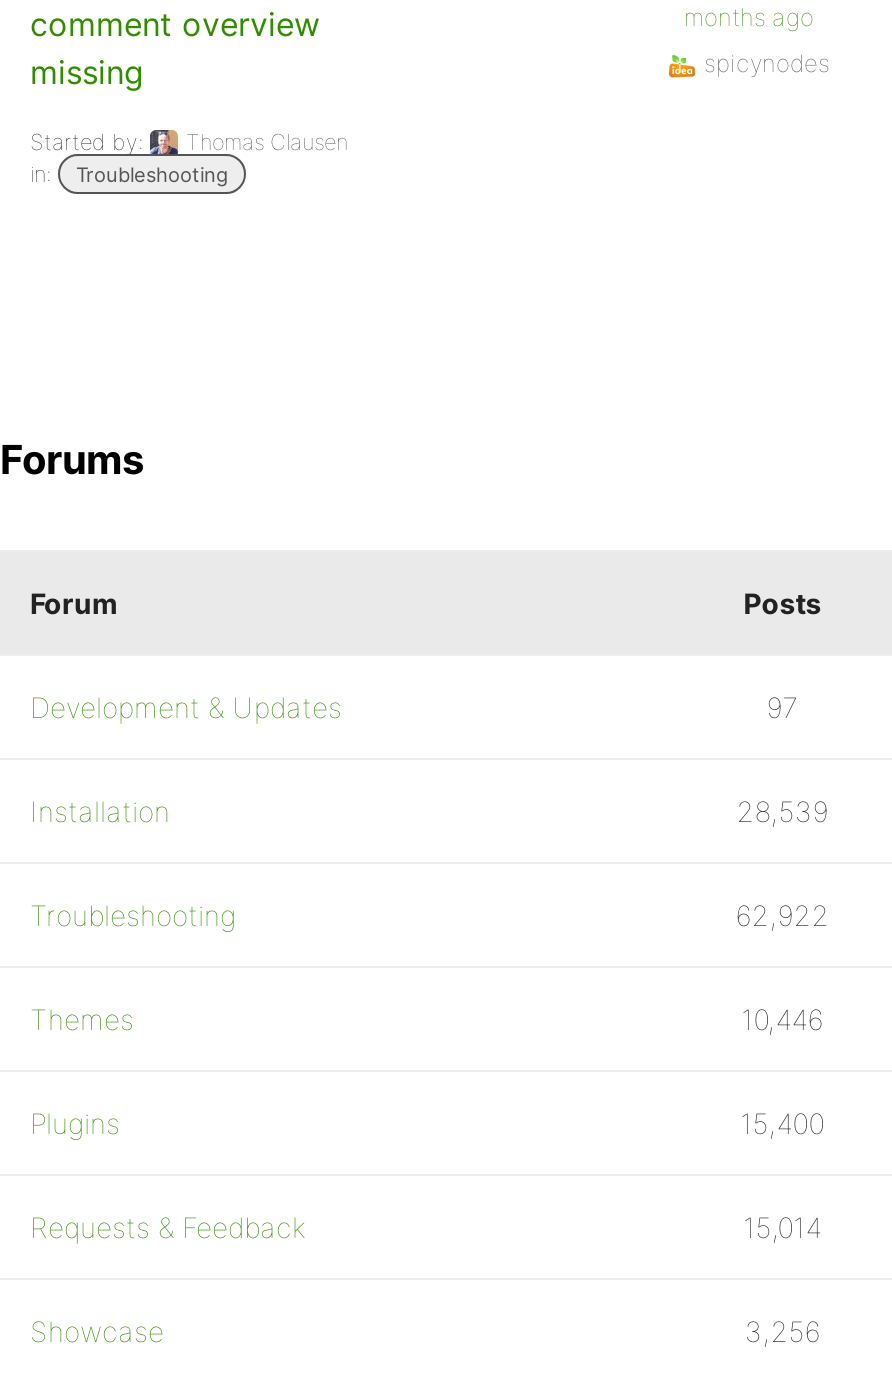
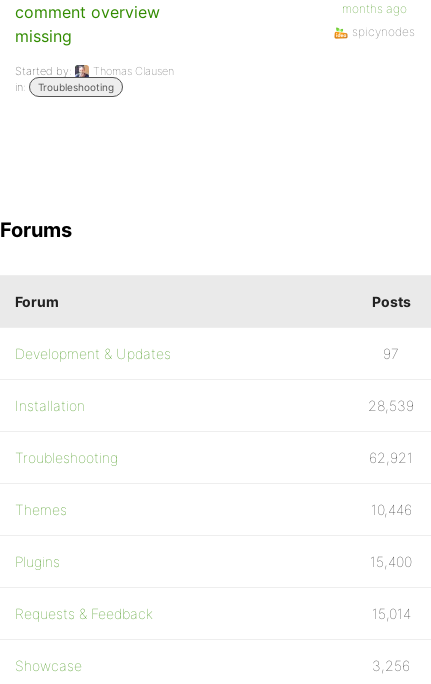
- 62,922
+ 62,921
